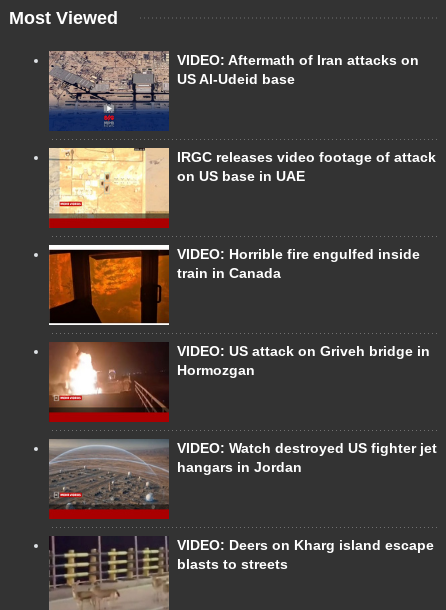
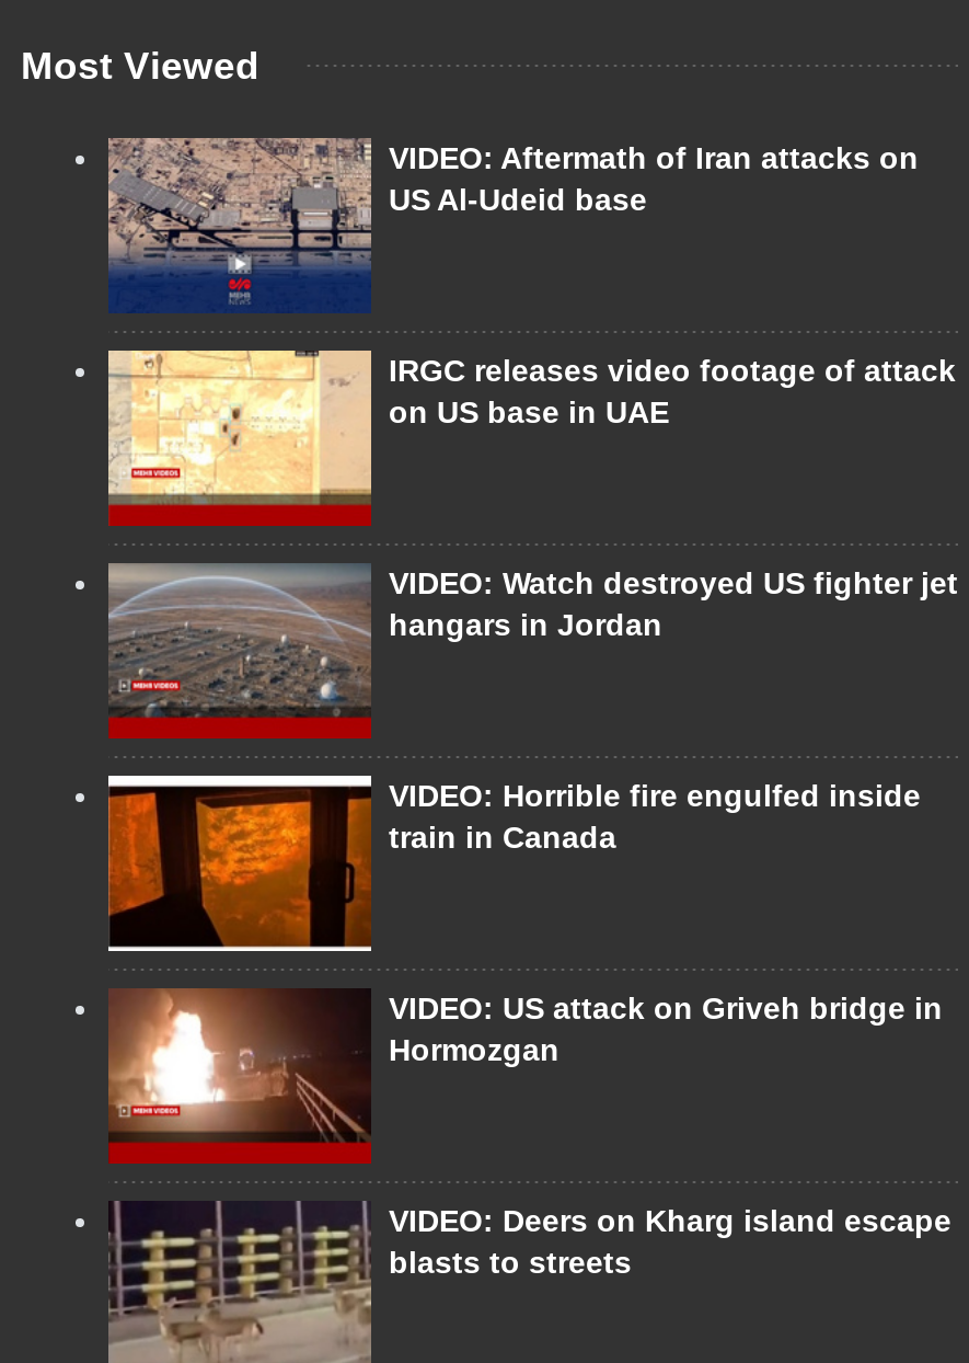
moved down: [image] | VIDEO: Horrible fire engulfed inside | train in Canada | VIDEO: US attack on Griveh bridge in | Hormozgan

moved up: [image] | VIDEO: Watch destroyed US fighter jet | hangars in Jordan
